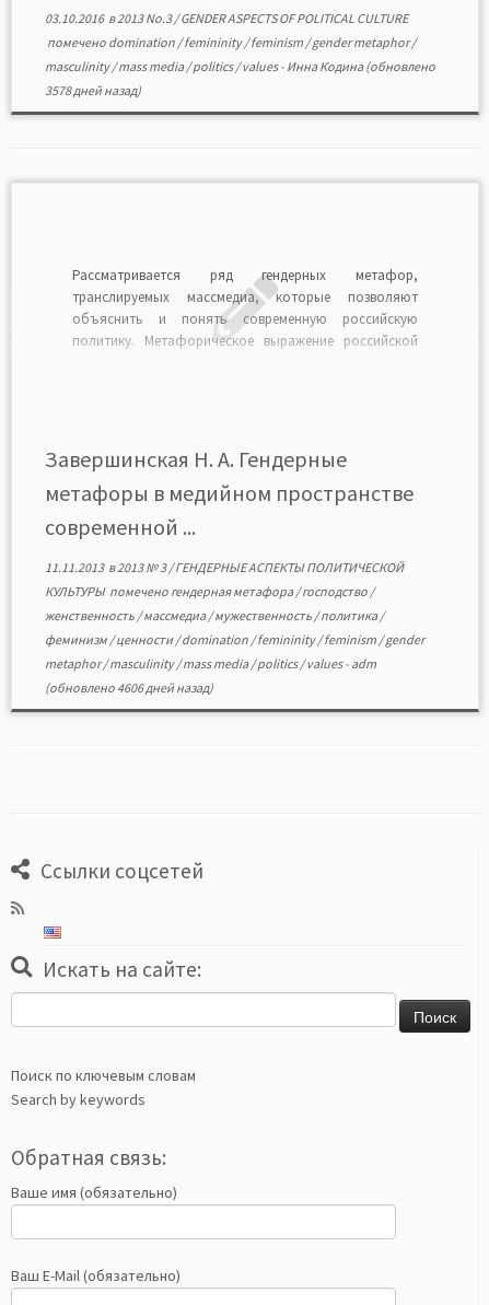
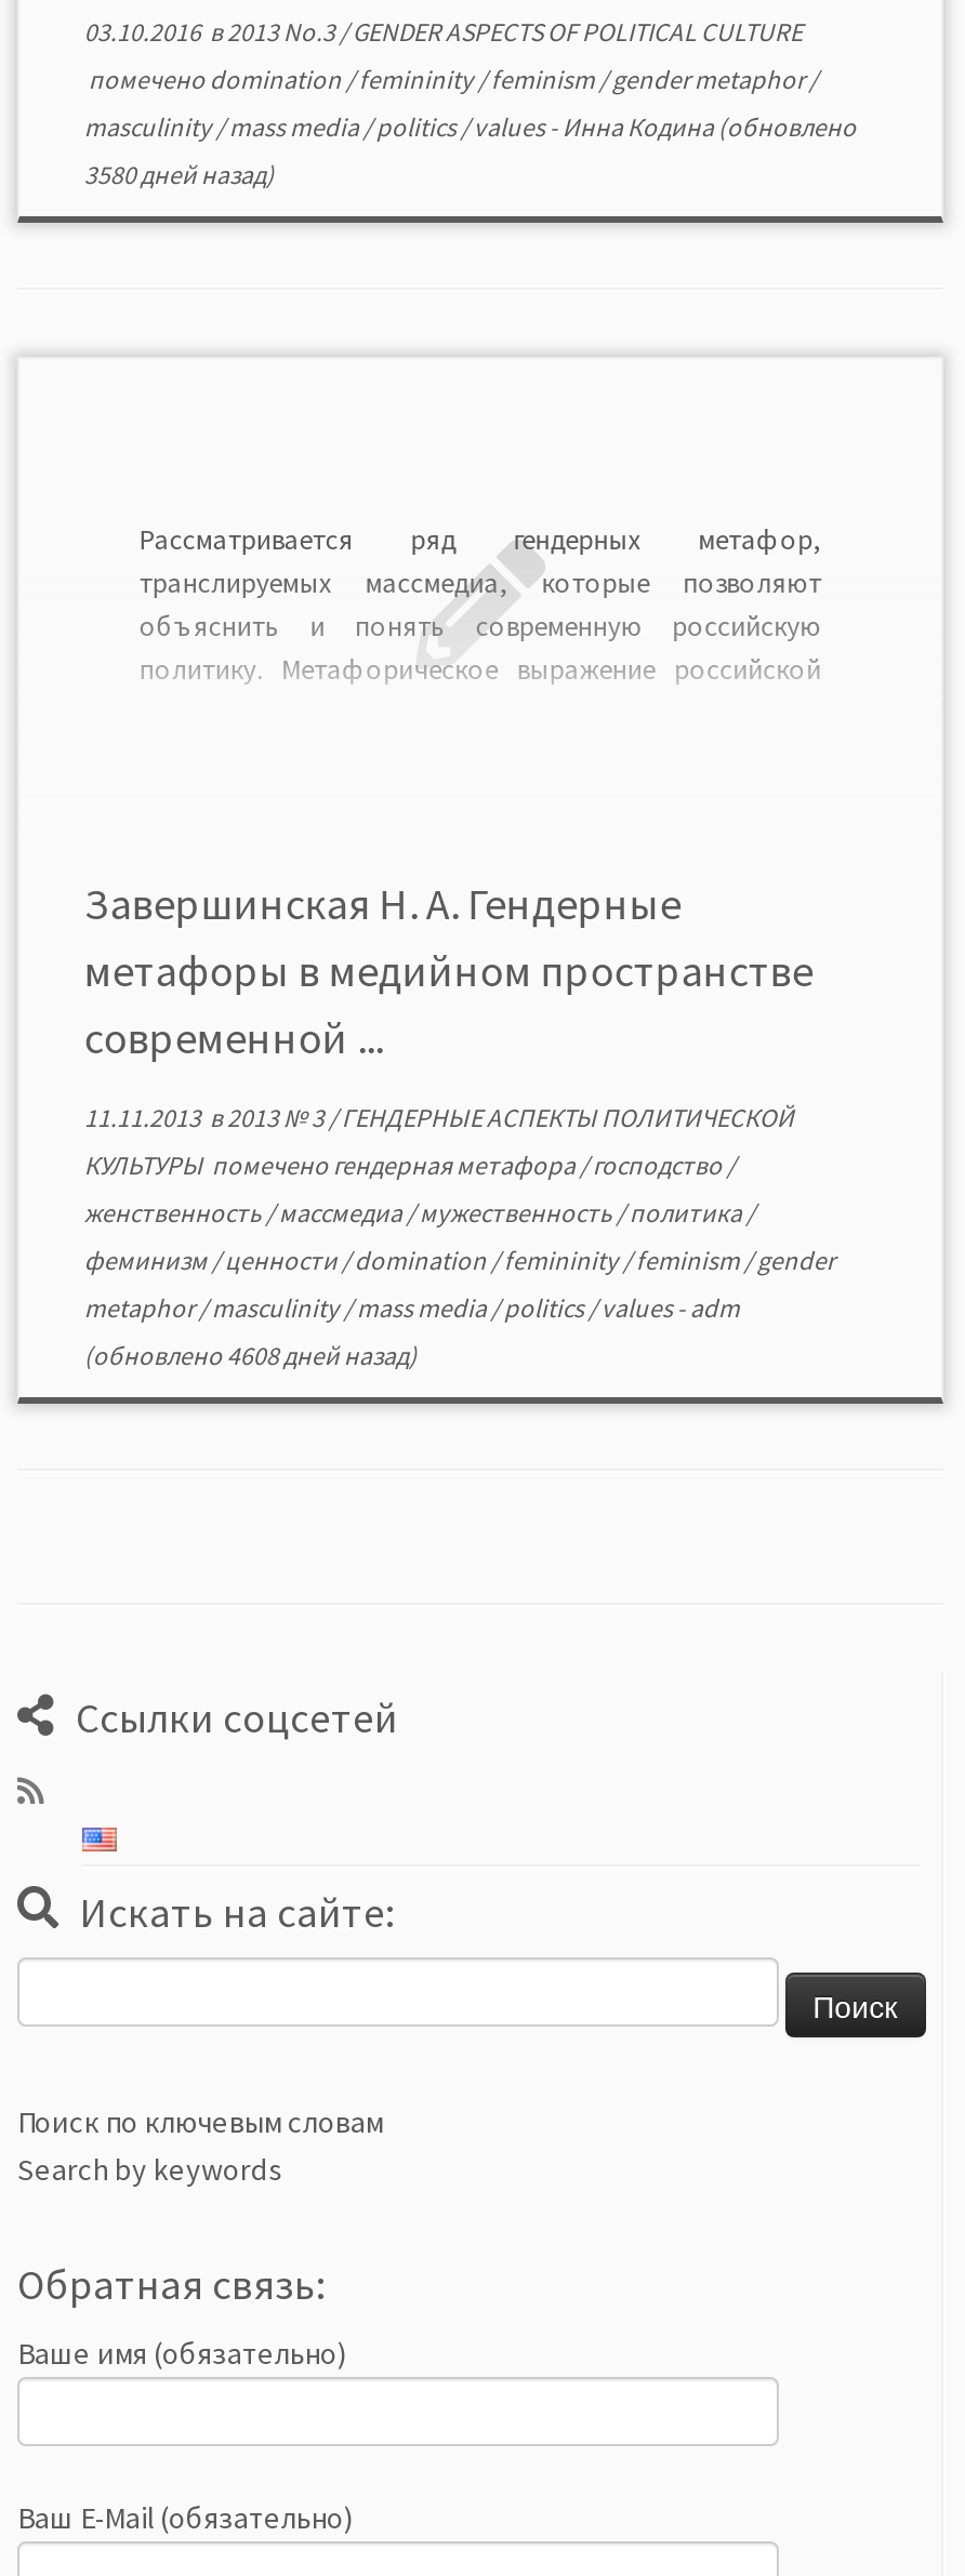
- 3578 дней назад)
+ 3580 дней назад)

- (обновлено 4606 дней назад)
+ (обновлено 4608 дней назад)
